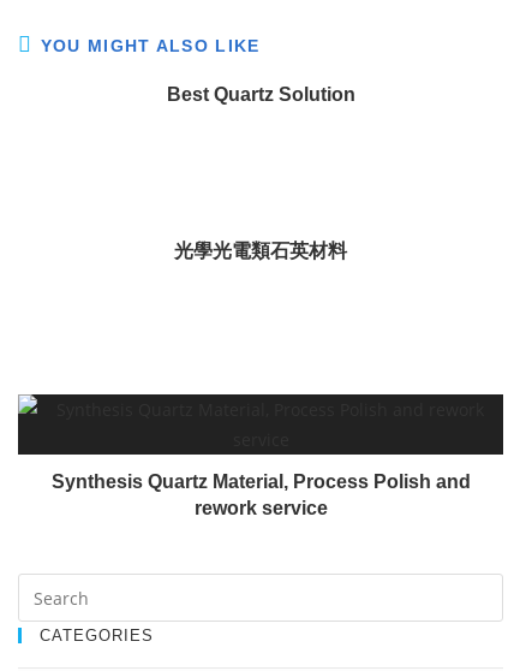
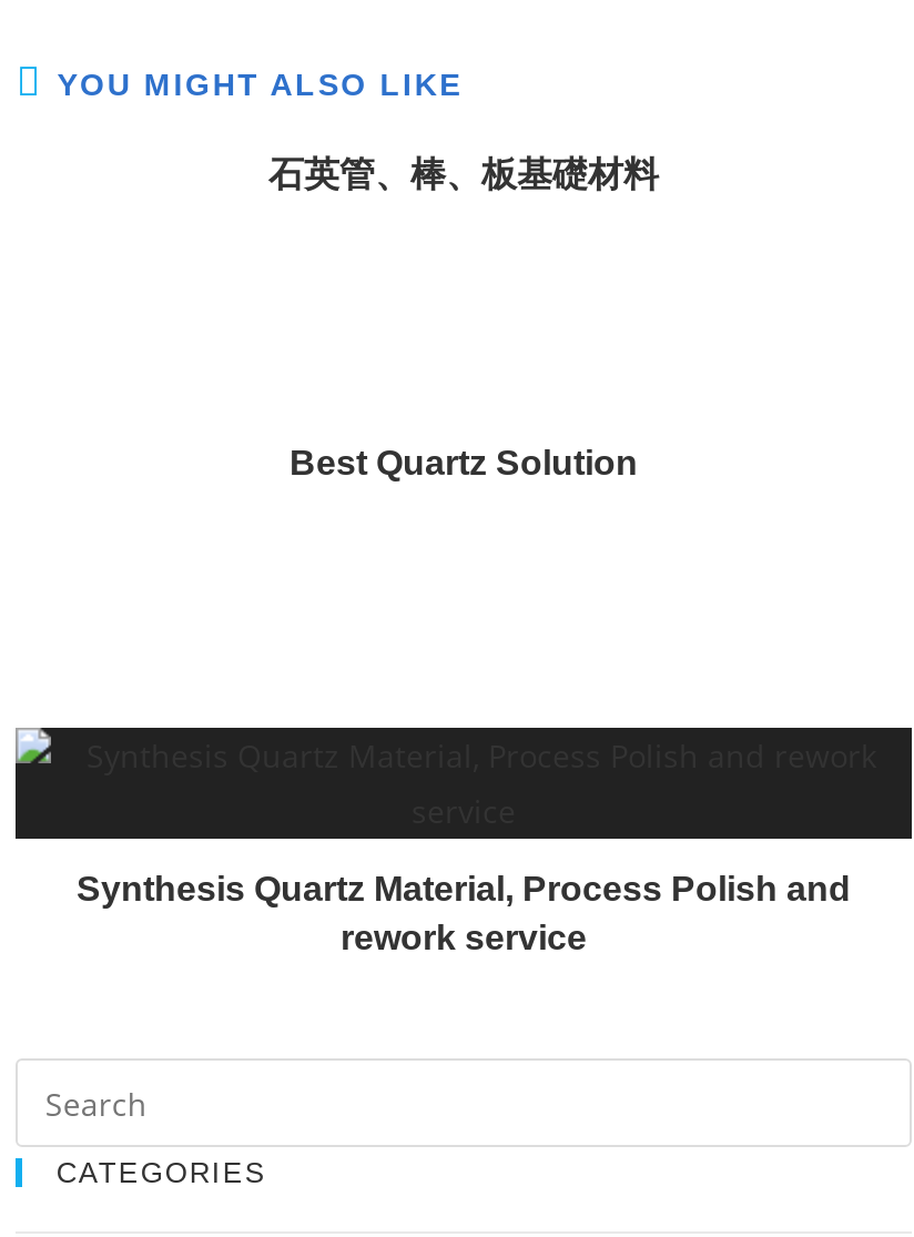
moved down: Best Quartz Solution

+ 石英管、棒、板基礎材料

- 光學光電類石英材料
